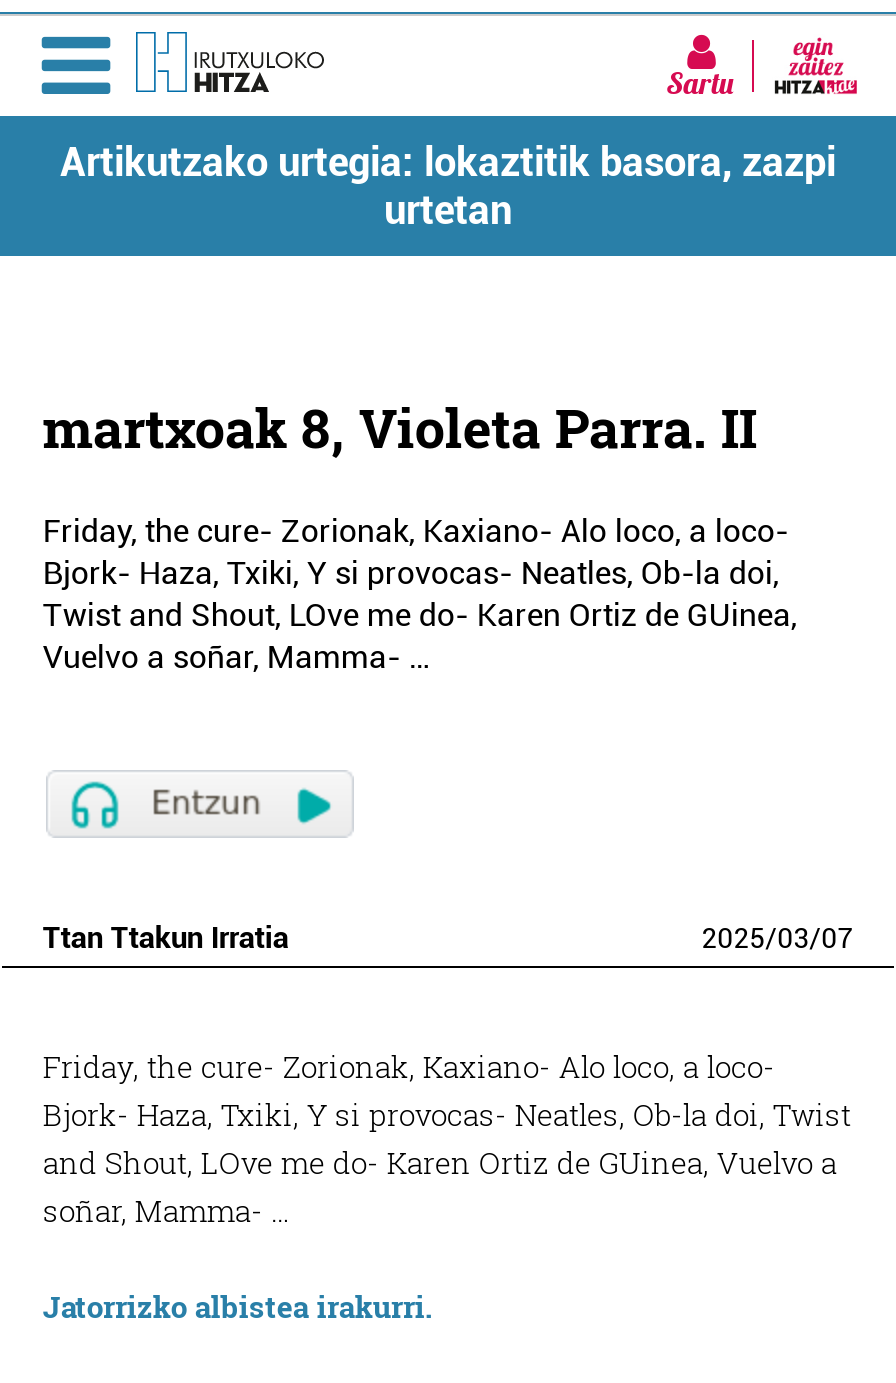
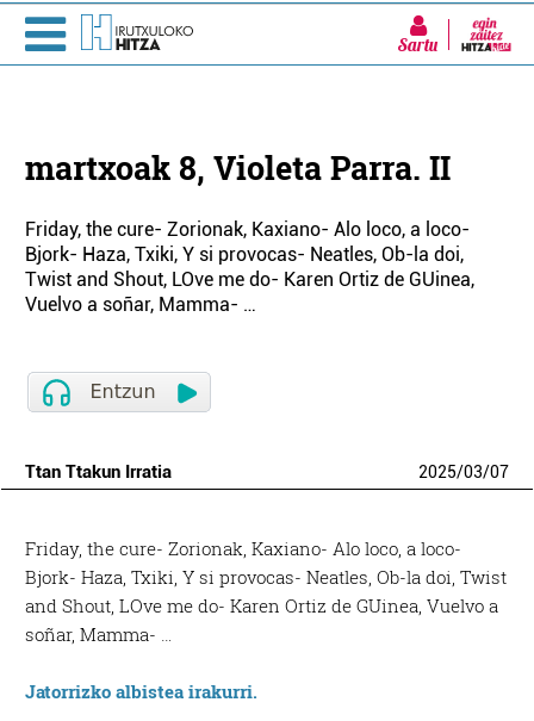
- Artikutzako urtegia: lokaztitik basora, zazpi
- urtetan
